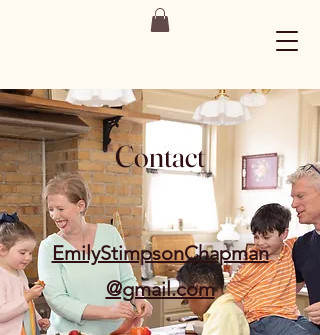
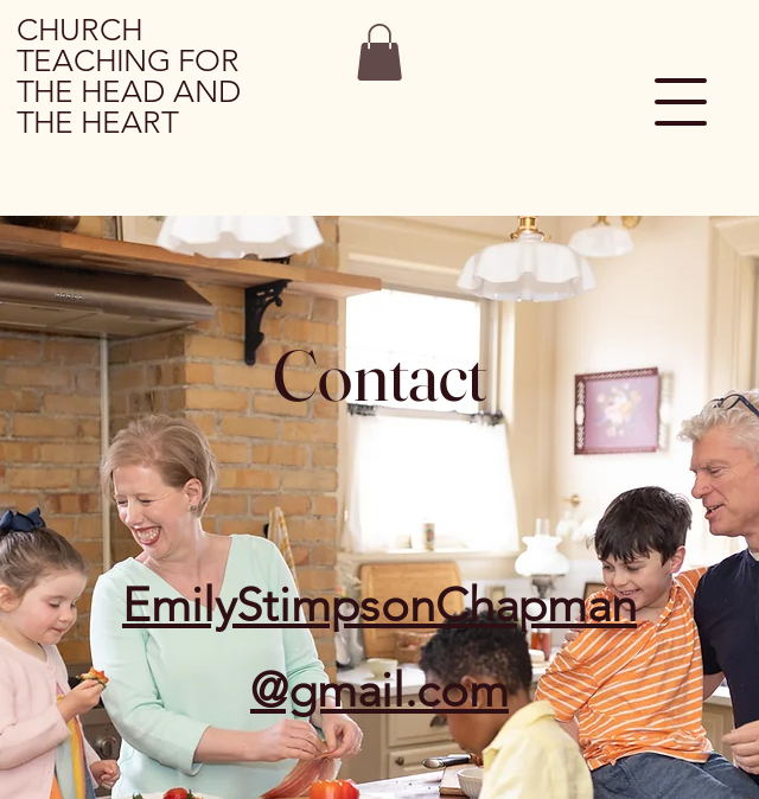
+ CHURCH
+ TEACHING FOR
+ THE HEAD AND
+ THE HEART
